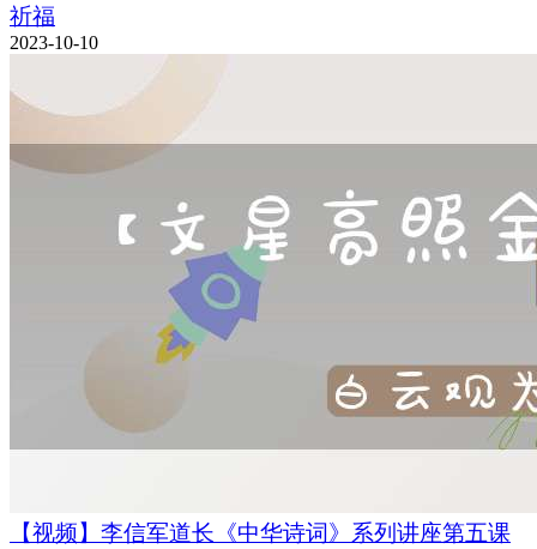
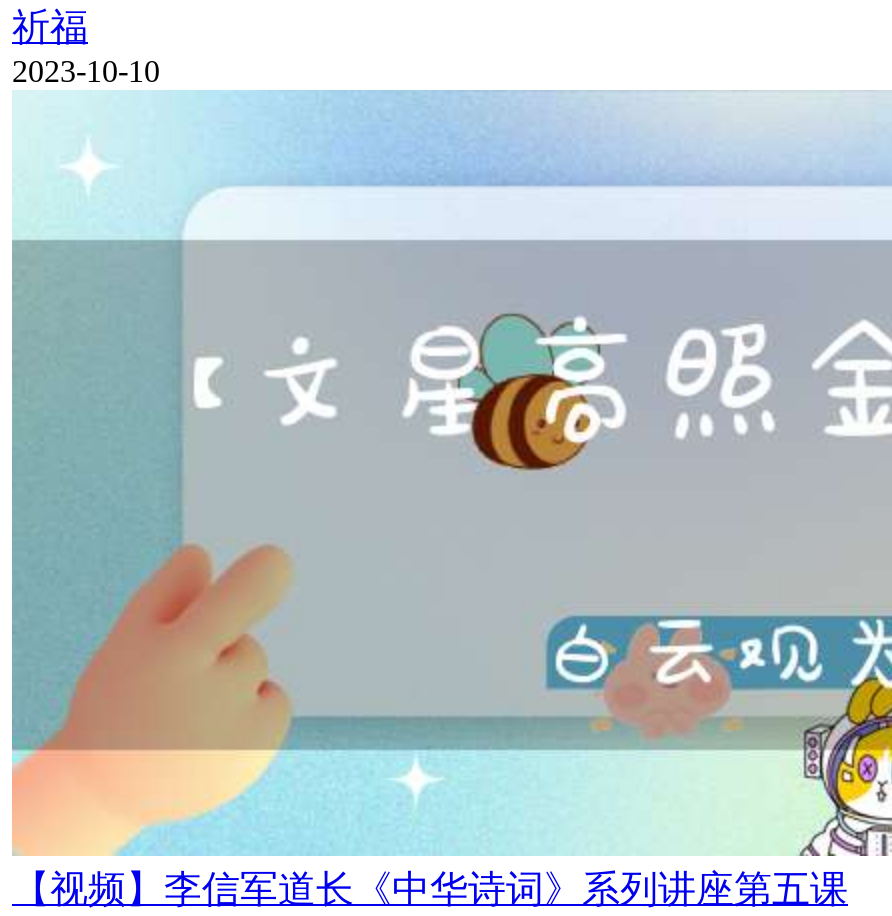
- [image]
+ [image]
